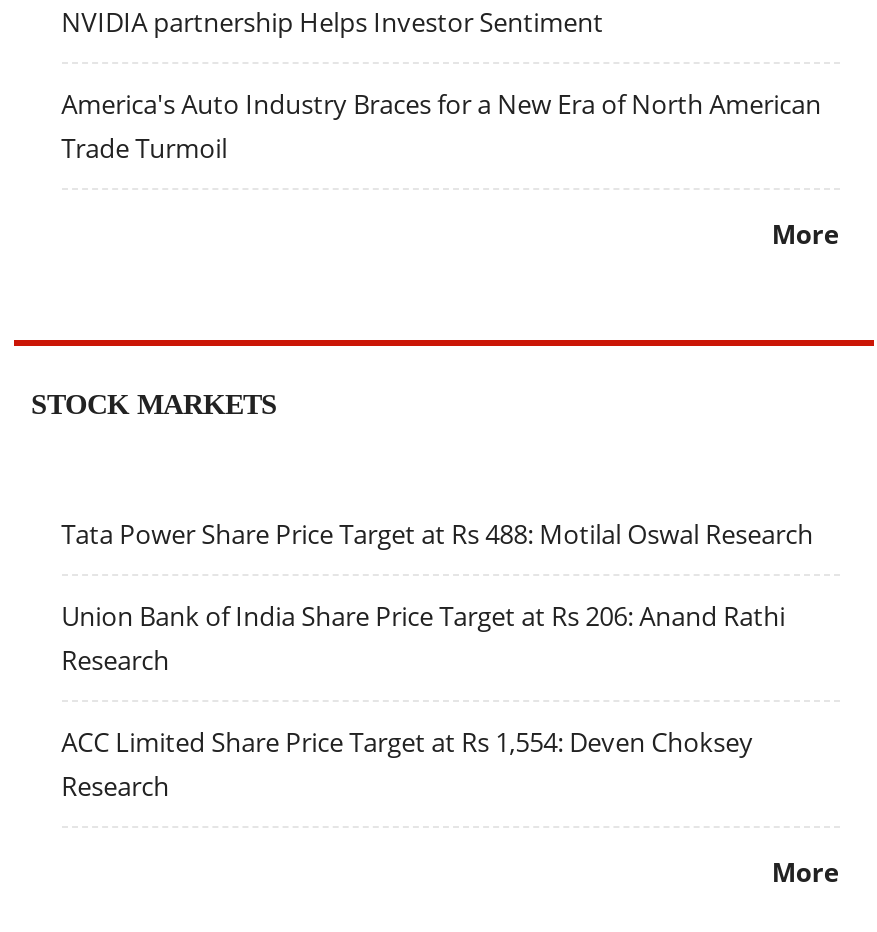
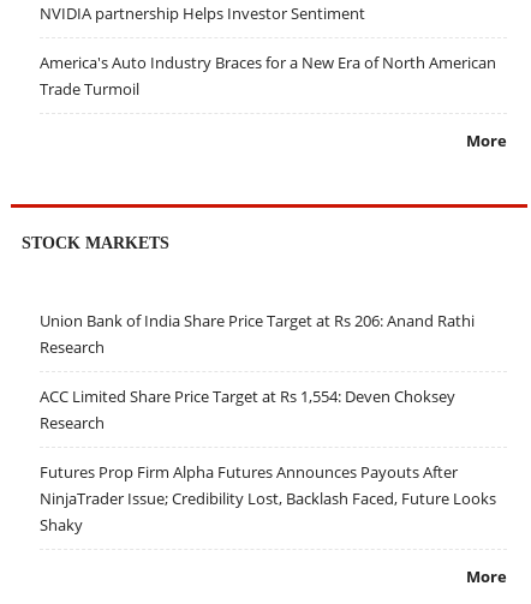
- Tata Power Share Price Target at Rs 488: Motilal Oswal Research

moved up: Union Bank of India Share Price Target at Rs 206: Anand Rathi | Research | ACC Limited Share Price Target at Rs 1,554: Deven Choksey | Research

+ Futures Prop Firm Alpha Futures Announces Payouts After
+ NinjaTrader Issue; Credibility Lost, Backlash Faced, Future Looks
+ Shaky
